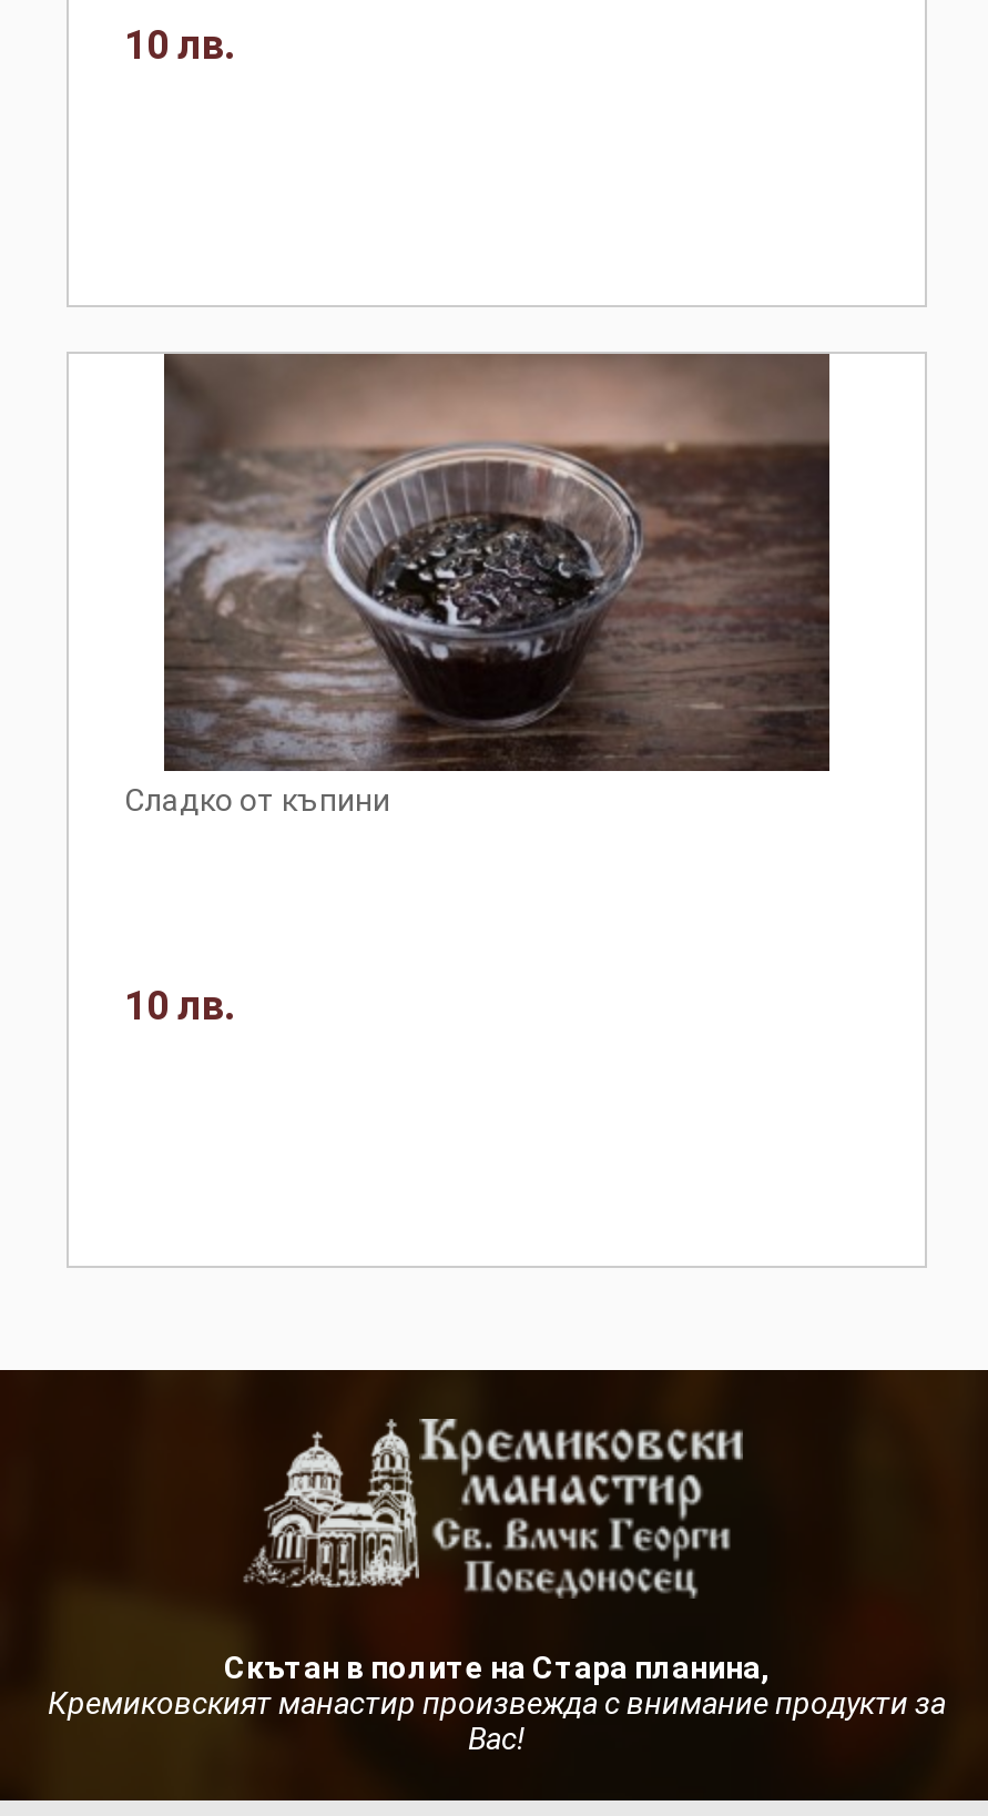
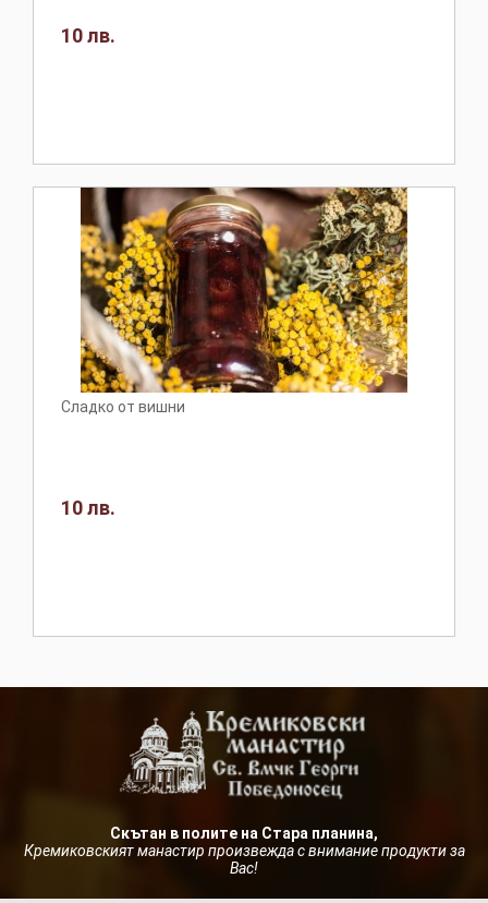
- [image]
- Сладко от къпини
+ [image]
+ Сладко от вишни
